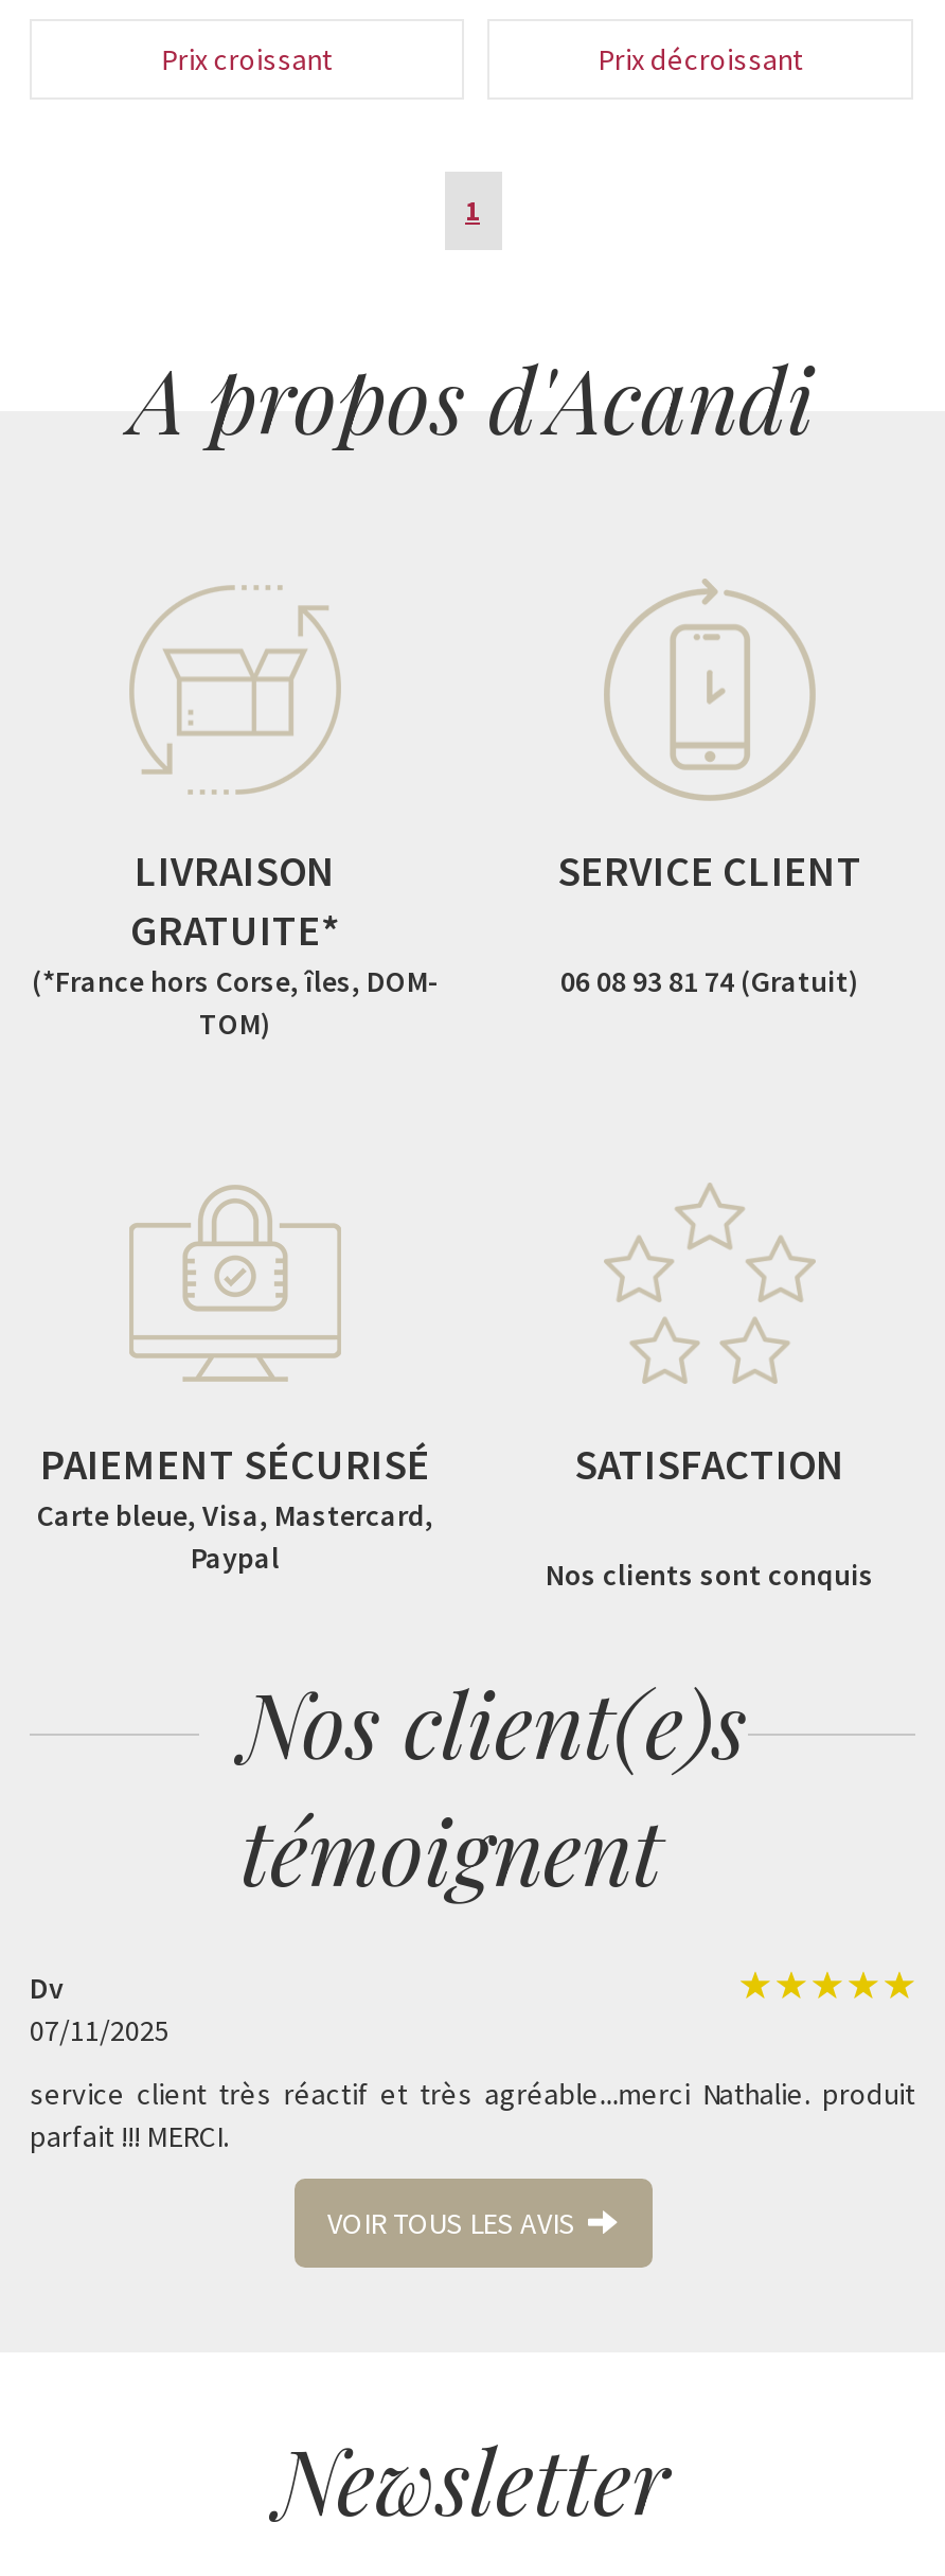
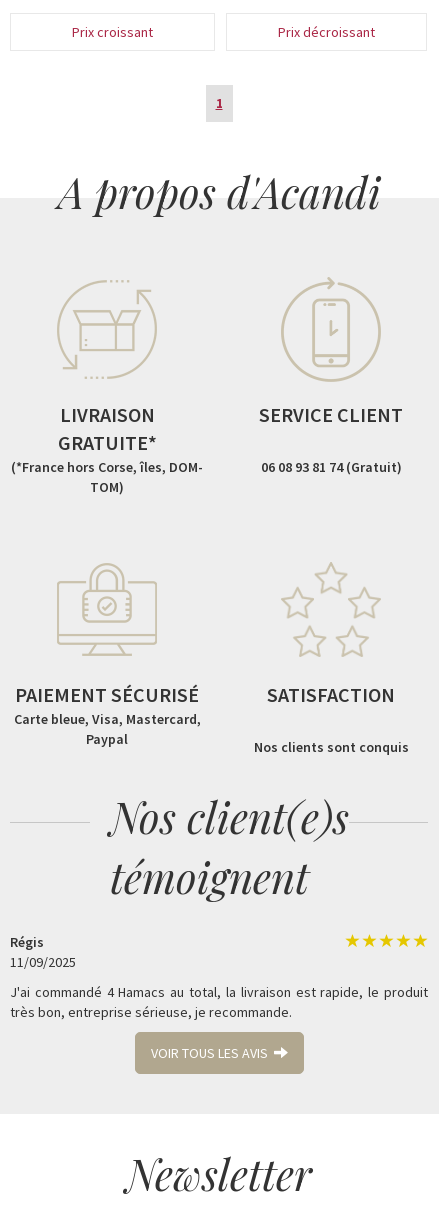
- Dv
- 07/11/2025
+ Régis
+ 11/09/2025

- service client très réactif et très agréable...merci Nathalie. produit
- parfait !!! MERCI.
+ J'ai commandé 4 Hamacs au total, la livraison est rapide, le produit
+ très bon, entreprise sérieuse, je recommande.
